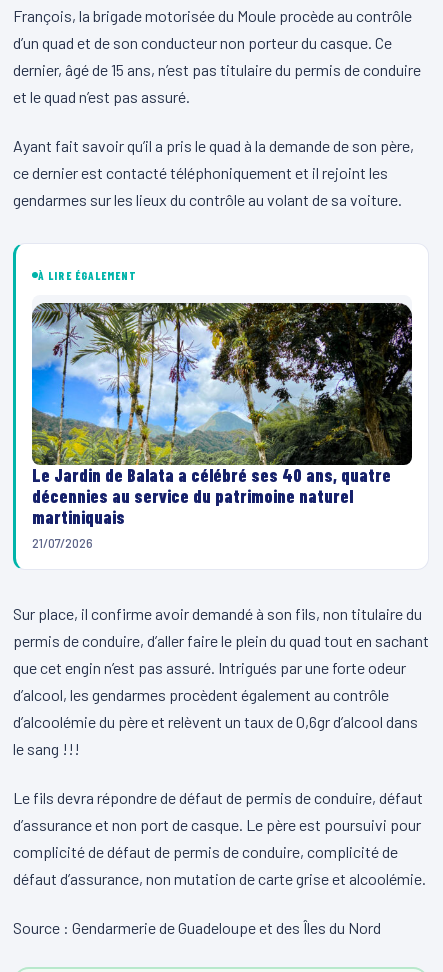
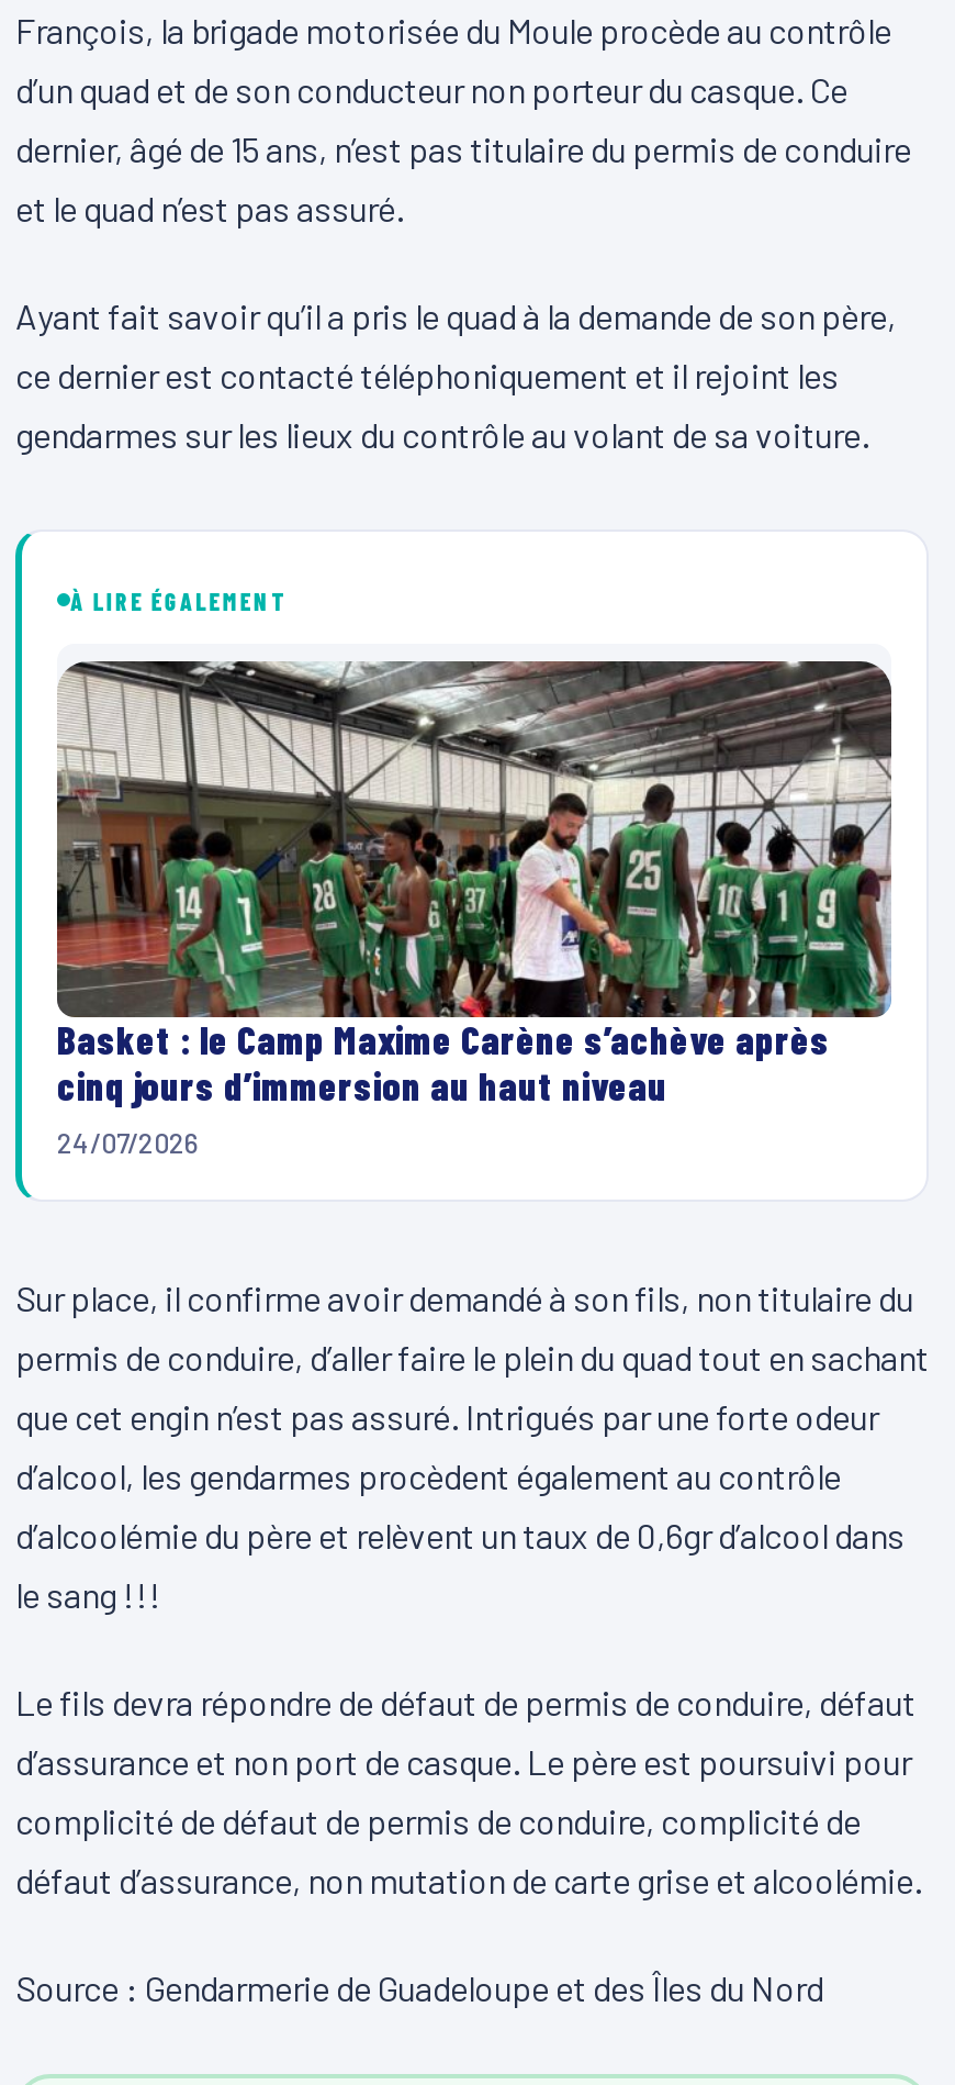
- [image]
- Le Jardin de Balata a célébré ses 40 ans, quatre
- décennies au service du patrimoine naturel
- martiniquais
- 21/07/2026
+ [image]
+ Basket : le Camp Maxime Carène s’achève après
+ cinq jours d’immersion au haut niveau
+ 24/07/2026
